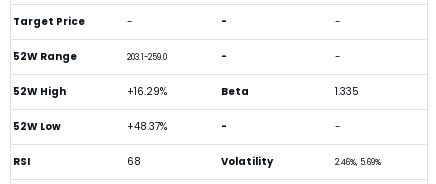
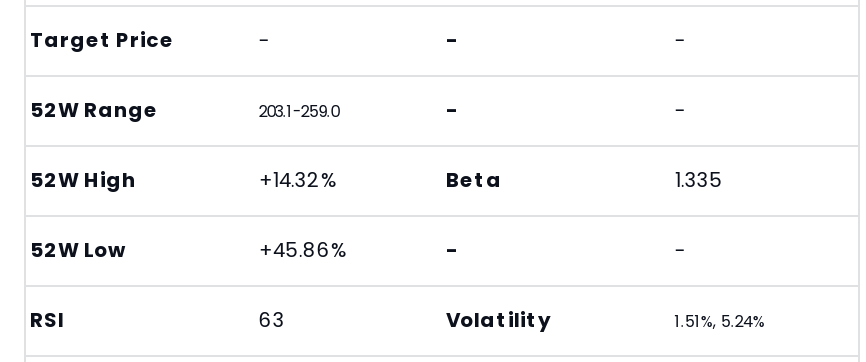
- +16.29%
+ +14.32%

- +48.37%
+ +45.86%

- 68
+ 63

- 2.46%, 5.69%
+ 1.51%, 5.24%
